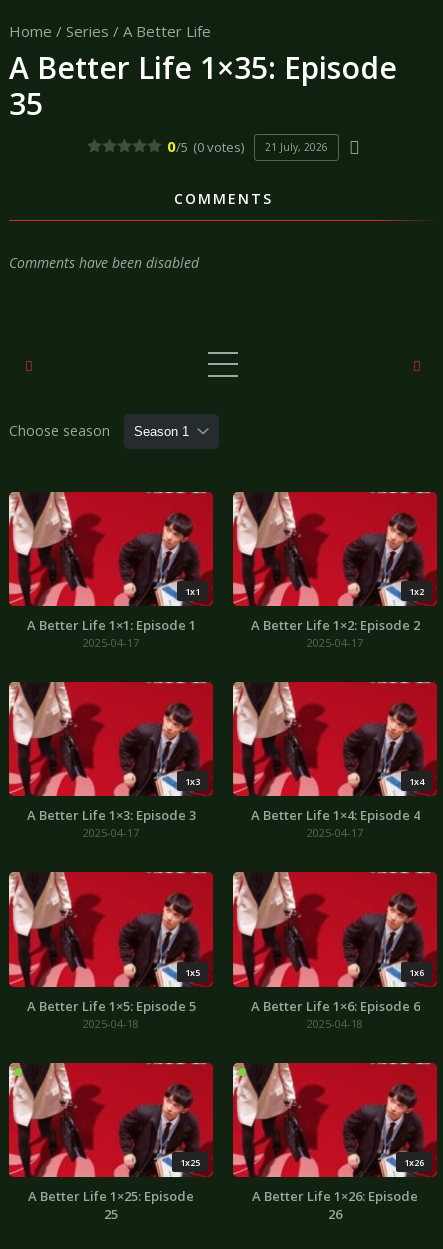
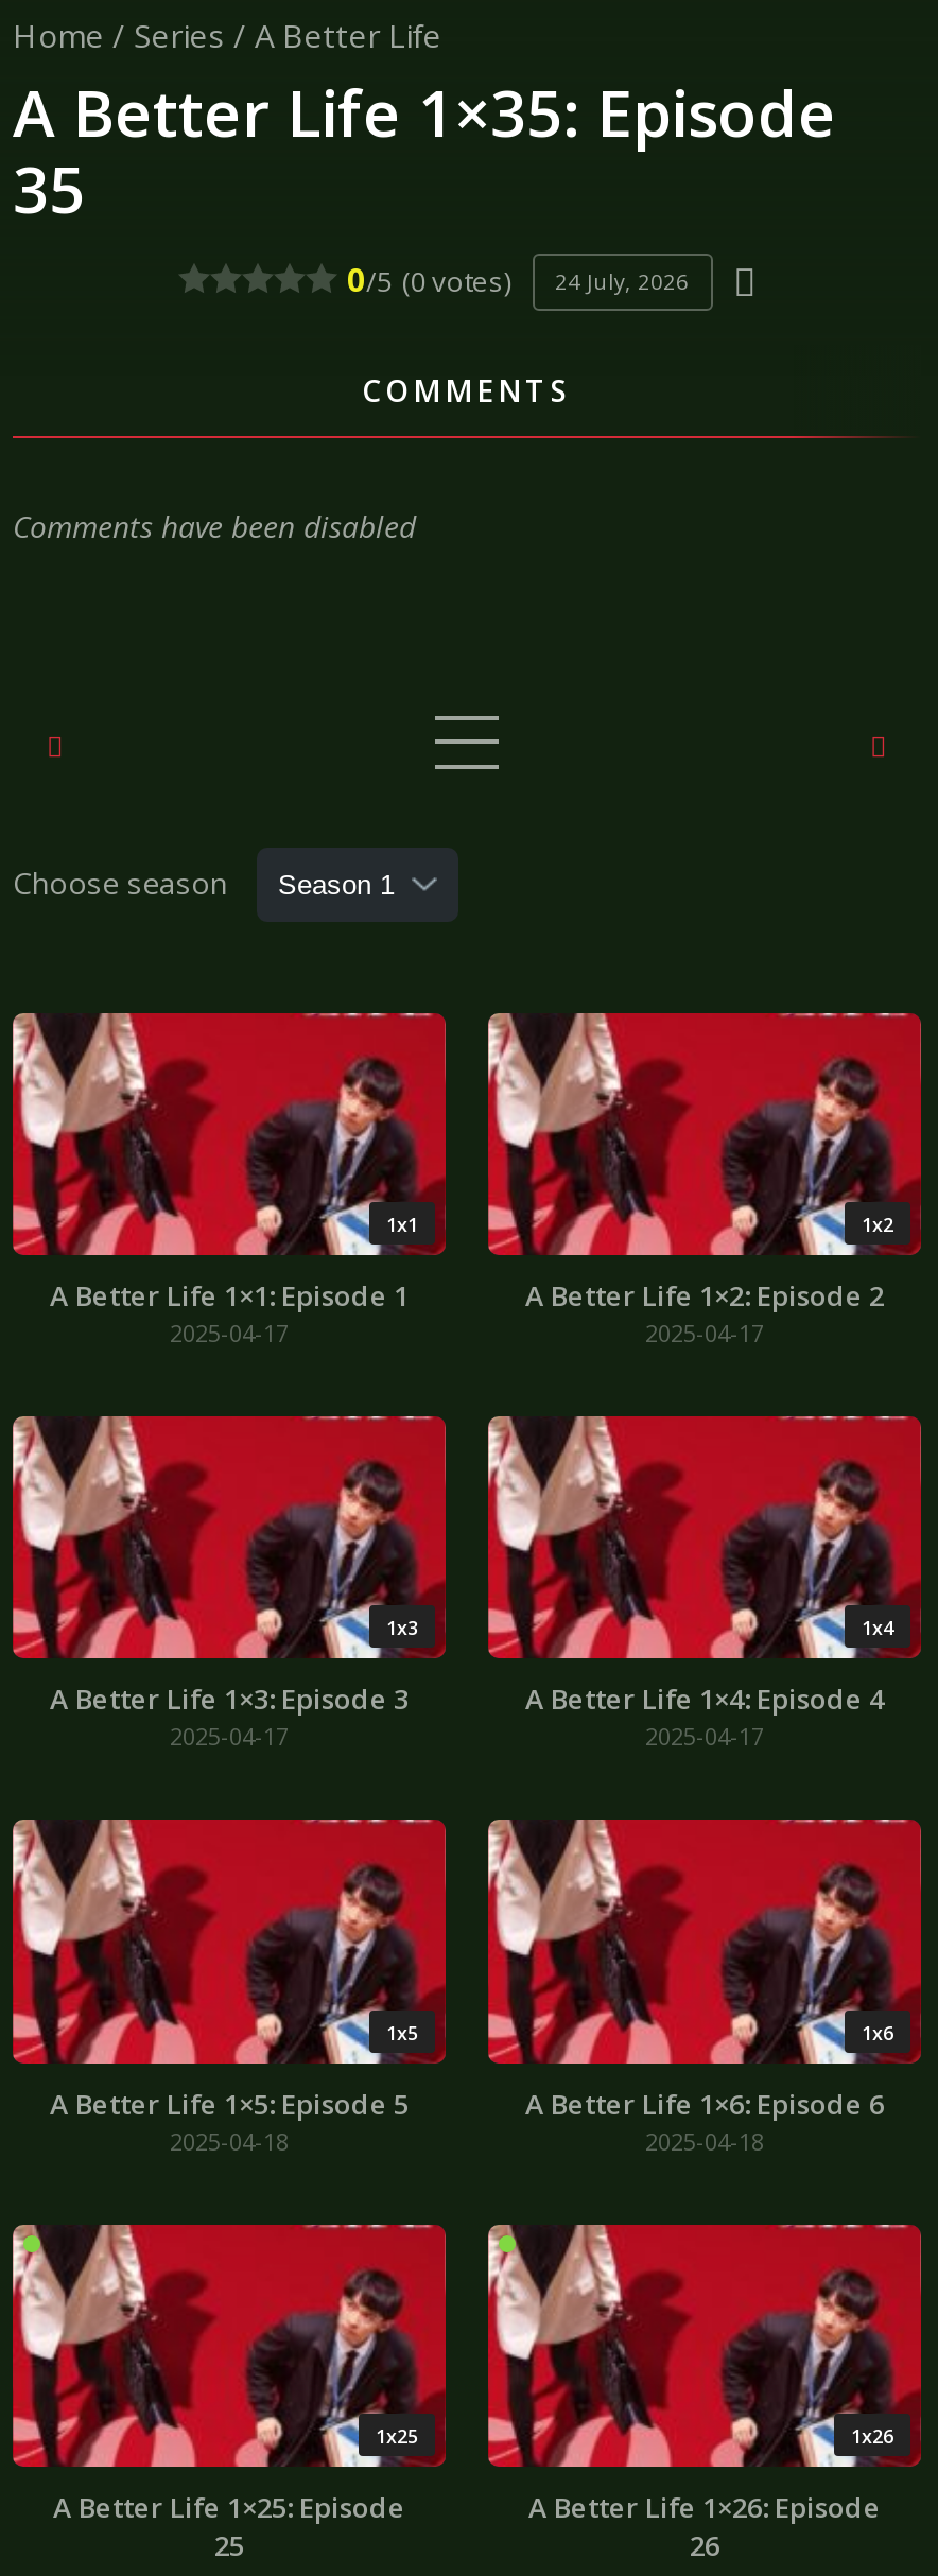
- 0/5 (0 votes) 21 July, 2026
+ 0/5 (0 votes) 24 July, 2026
